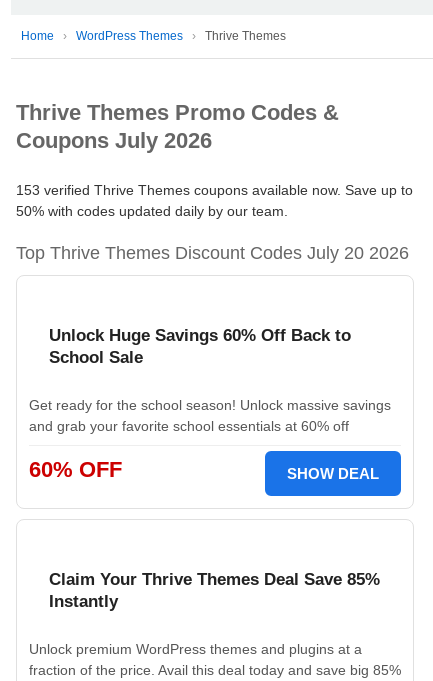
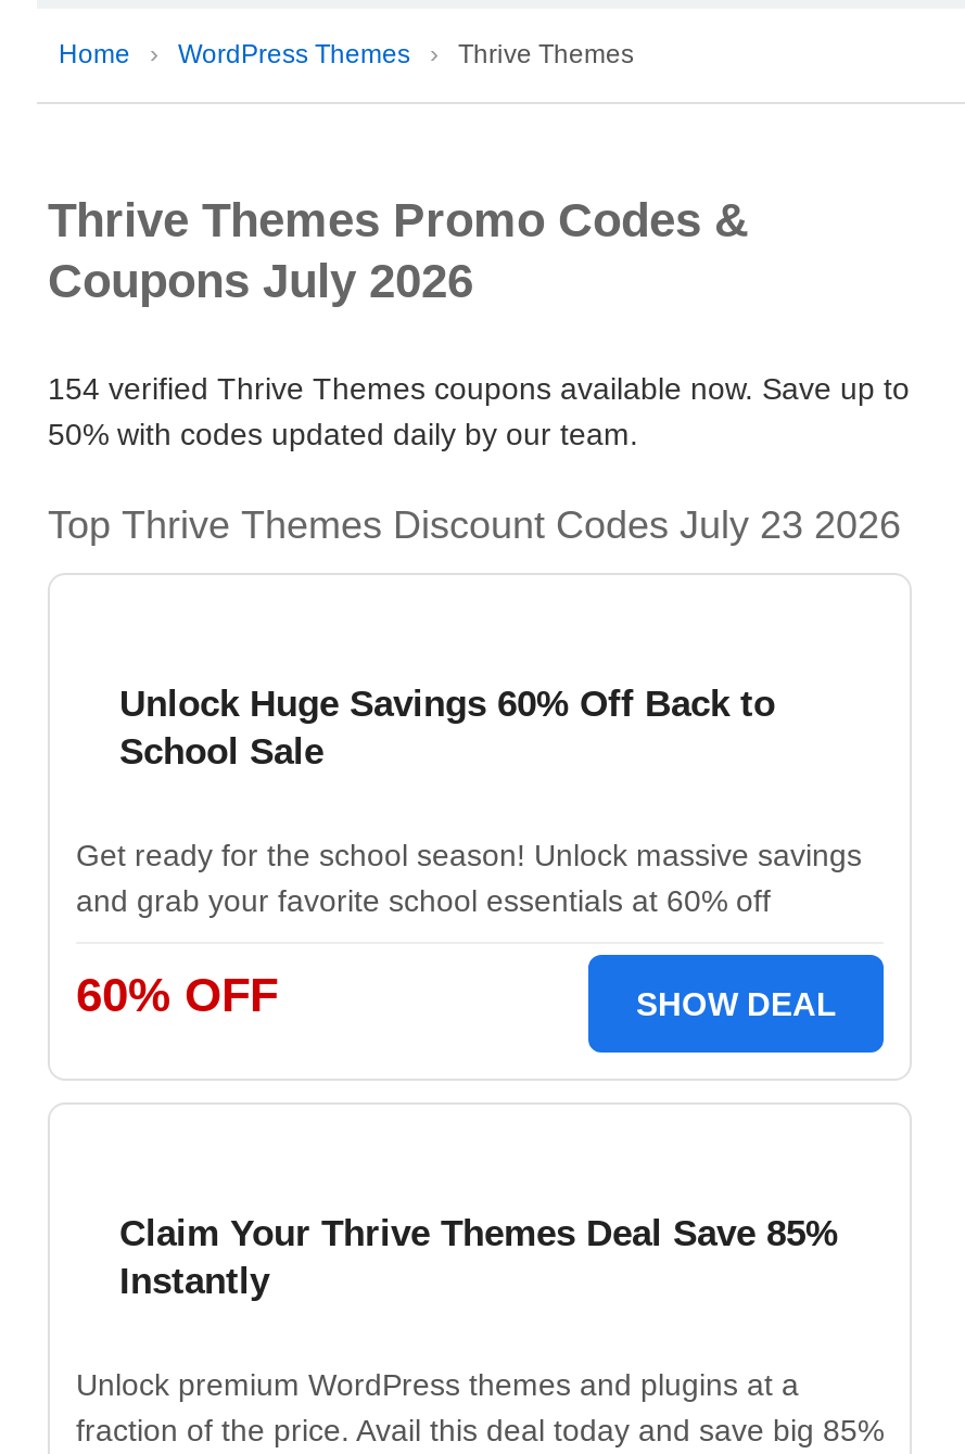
- 153 verified Thrive Themes coupons available now. Save up to
+ 154 verified Thrive Themes coupons available now. Save up to

- Top Thrive Themes Discount Codes July 20 2026
+ Top Thrive Themes Discount Codes July 23 2026
